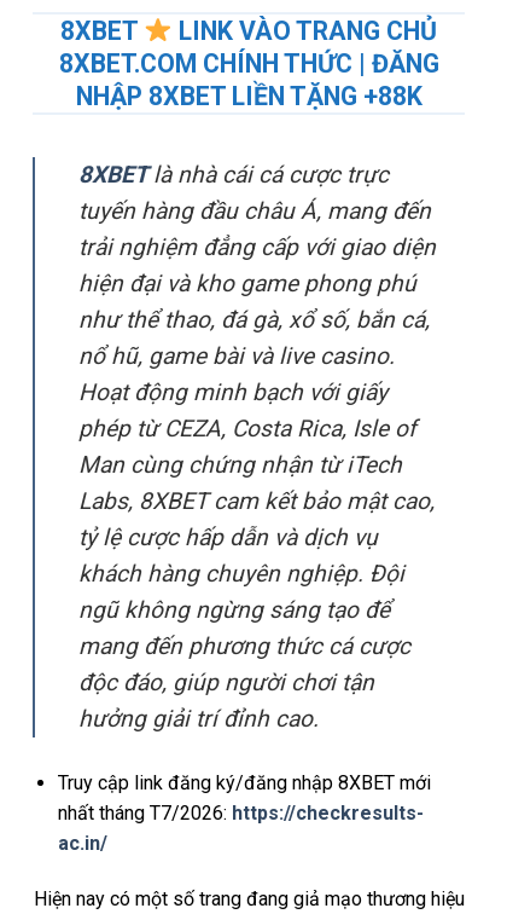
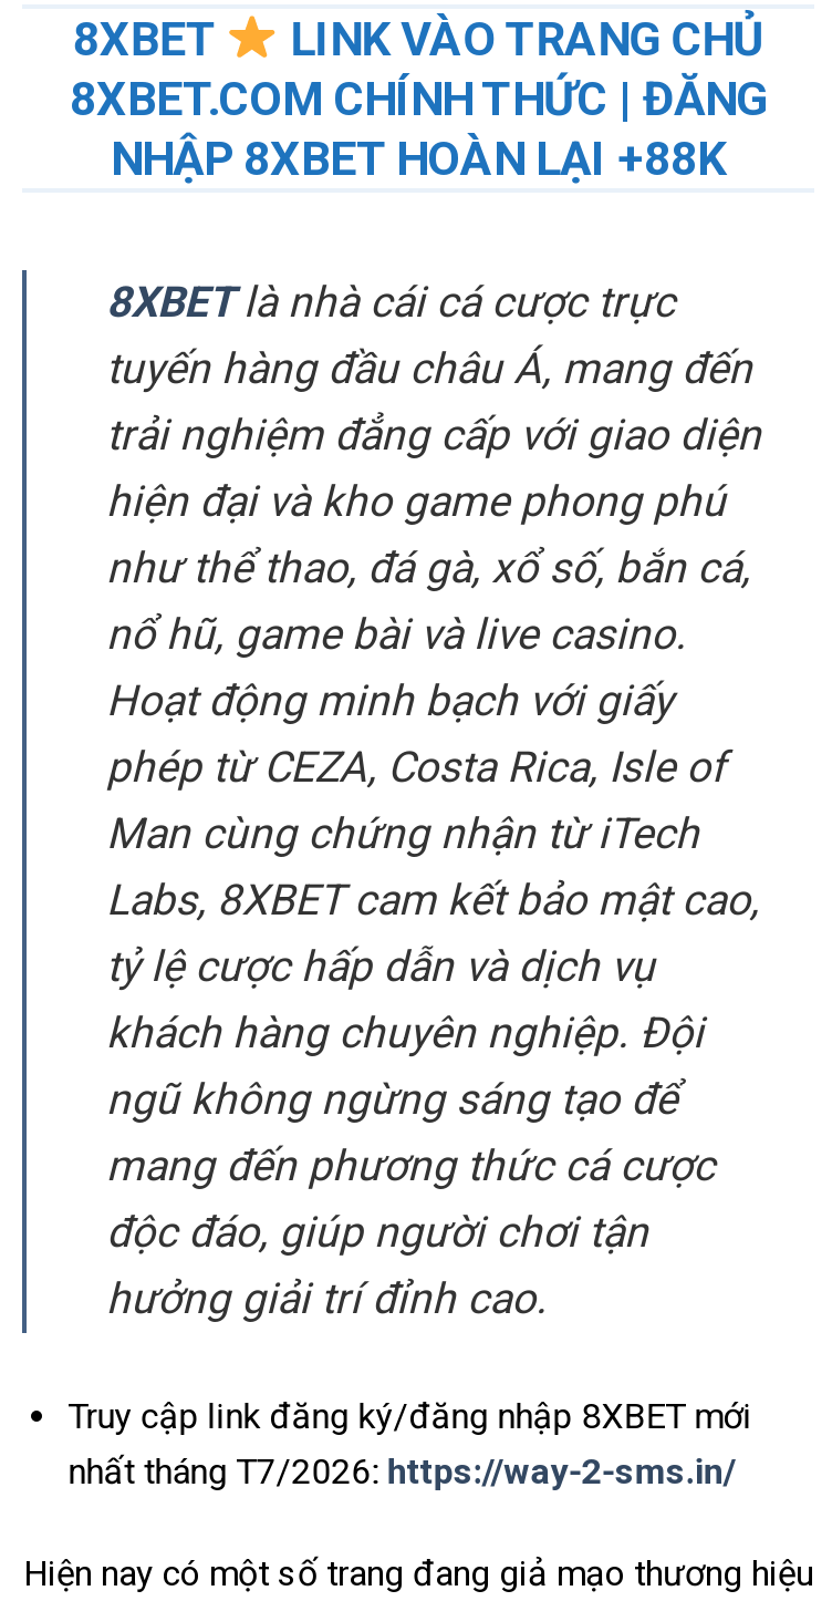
- NHẬP 8XBET LIỀN TẶNG +88K
+ NHẬP 8XBET HOÀN LẠI +88K

- nhất tháng T7/2026: https://checkresults-
- ac.in/
+ nhất tháng T7/2026: https://way-2-sms.in/
